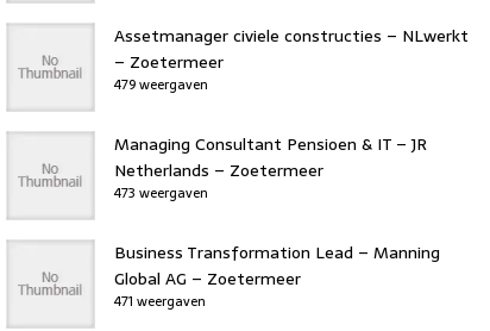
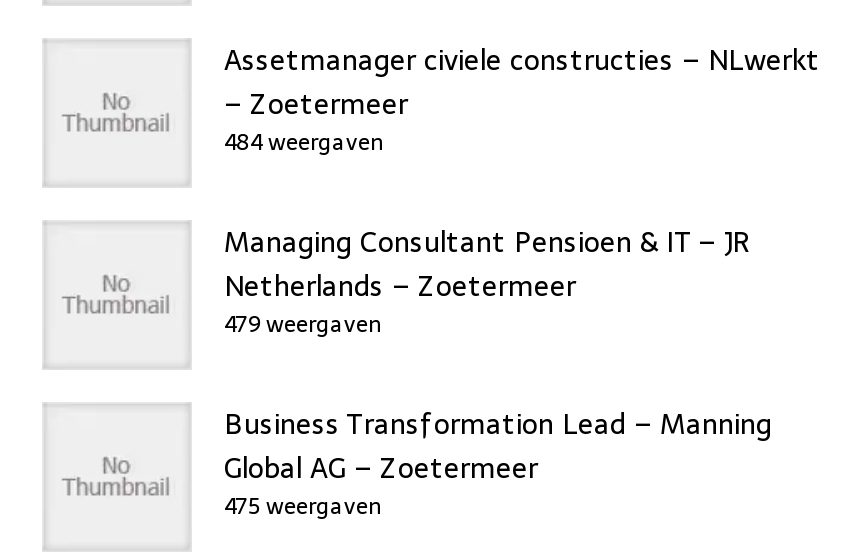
- 479 weergaven
+ 484 weergaven

- 473 weergaven
+ 479 weergaven

- 471 weergaven
+ 475 weergaven
